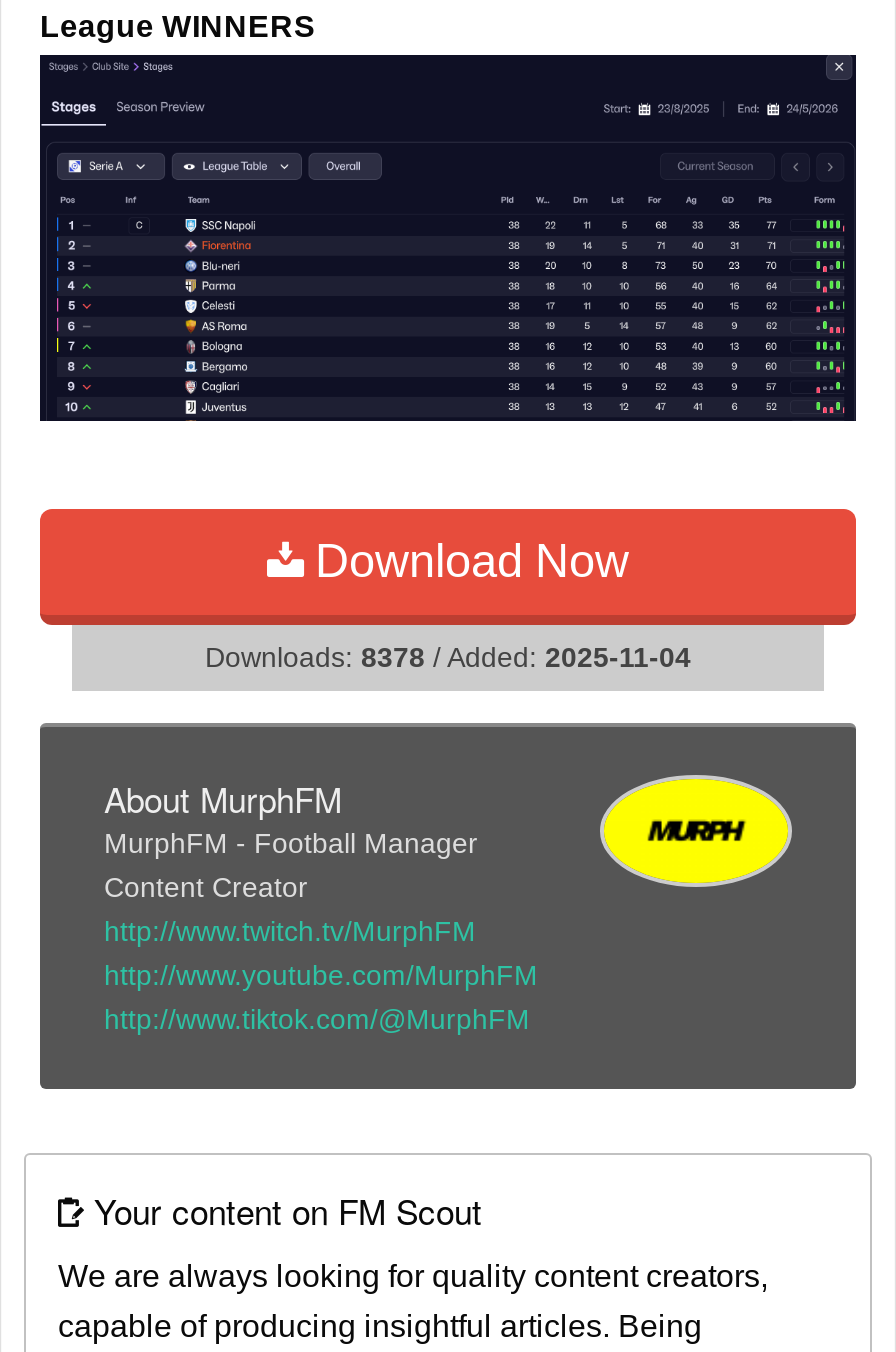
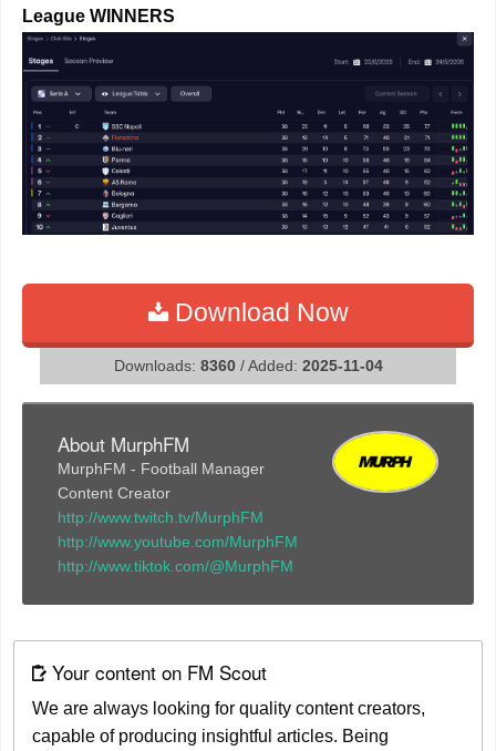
- Downloads: 8378 / Added: 2025-11-04
+ Downloads: 8360 / Added: 2025-11-04
